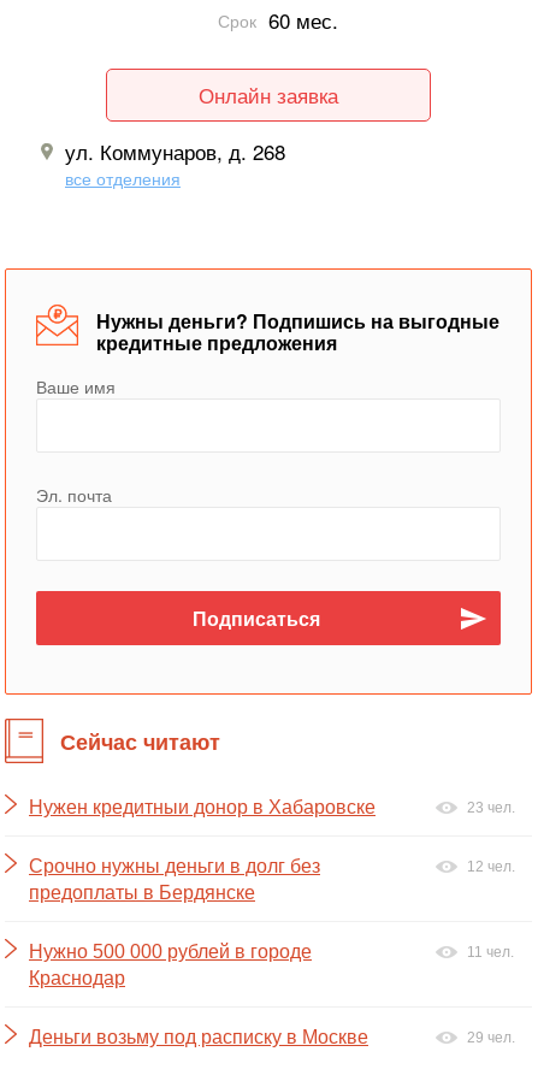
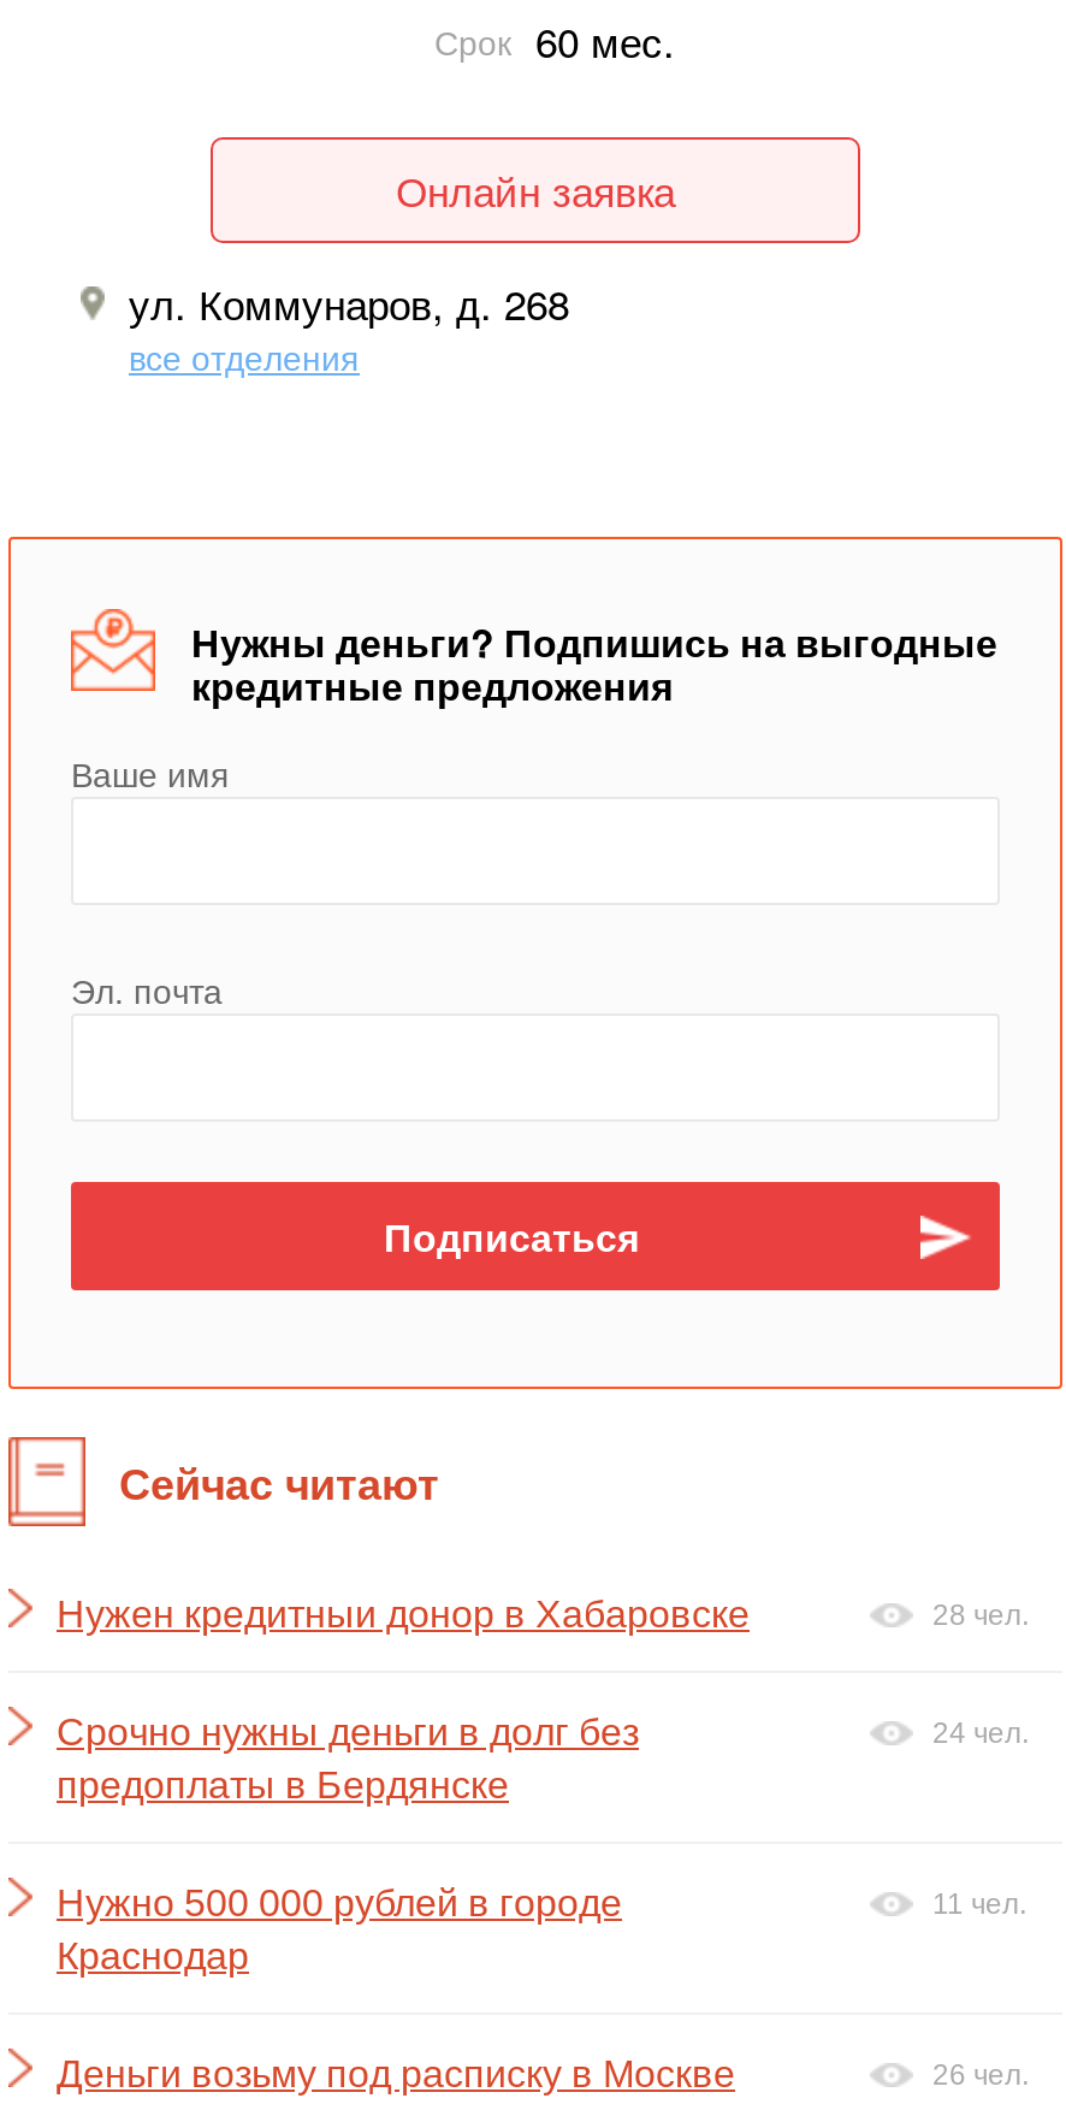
- 23 чел.
+ 28 чел.

- 12 чел.
+ 24 чел.

- 29 чел.
+ 26 чел.
